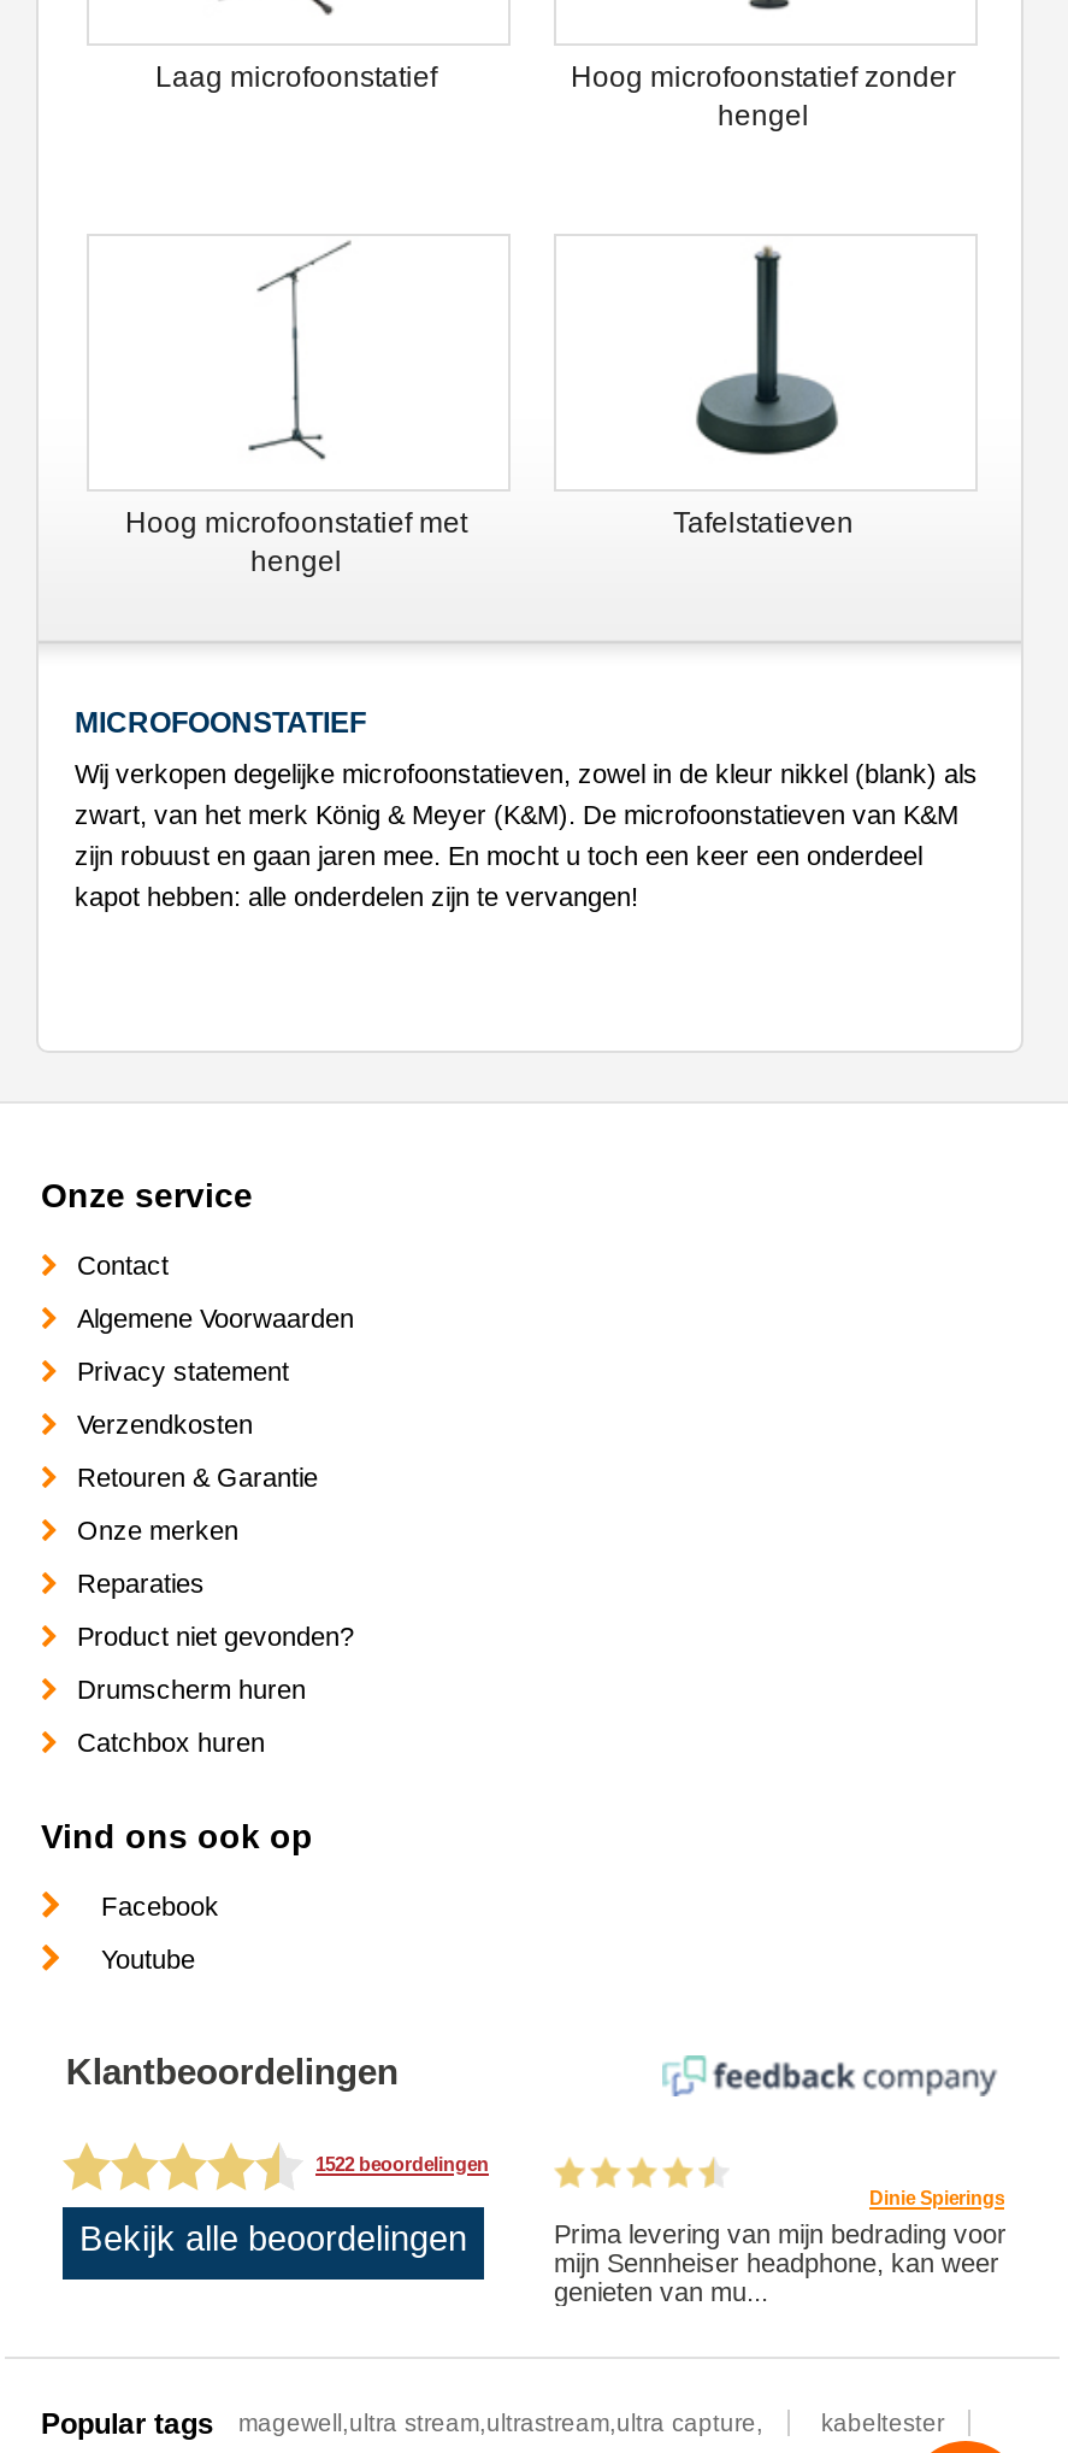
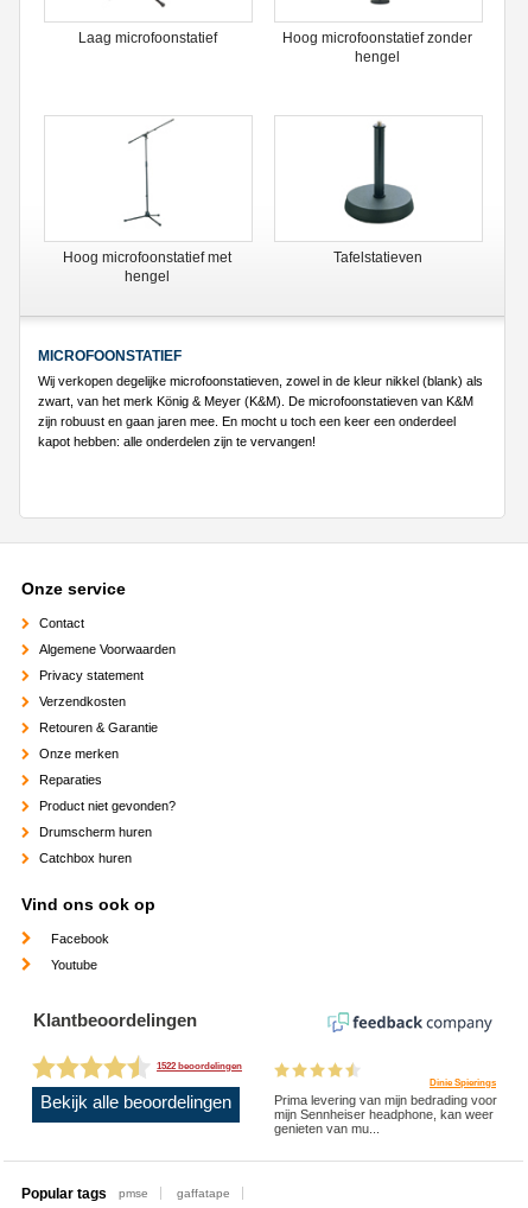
- magewell,ultra stream,ultrastream,ultra capture,
- kabeltester
+ pmse
+ gaffatape
